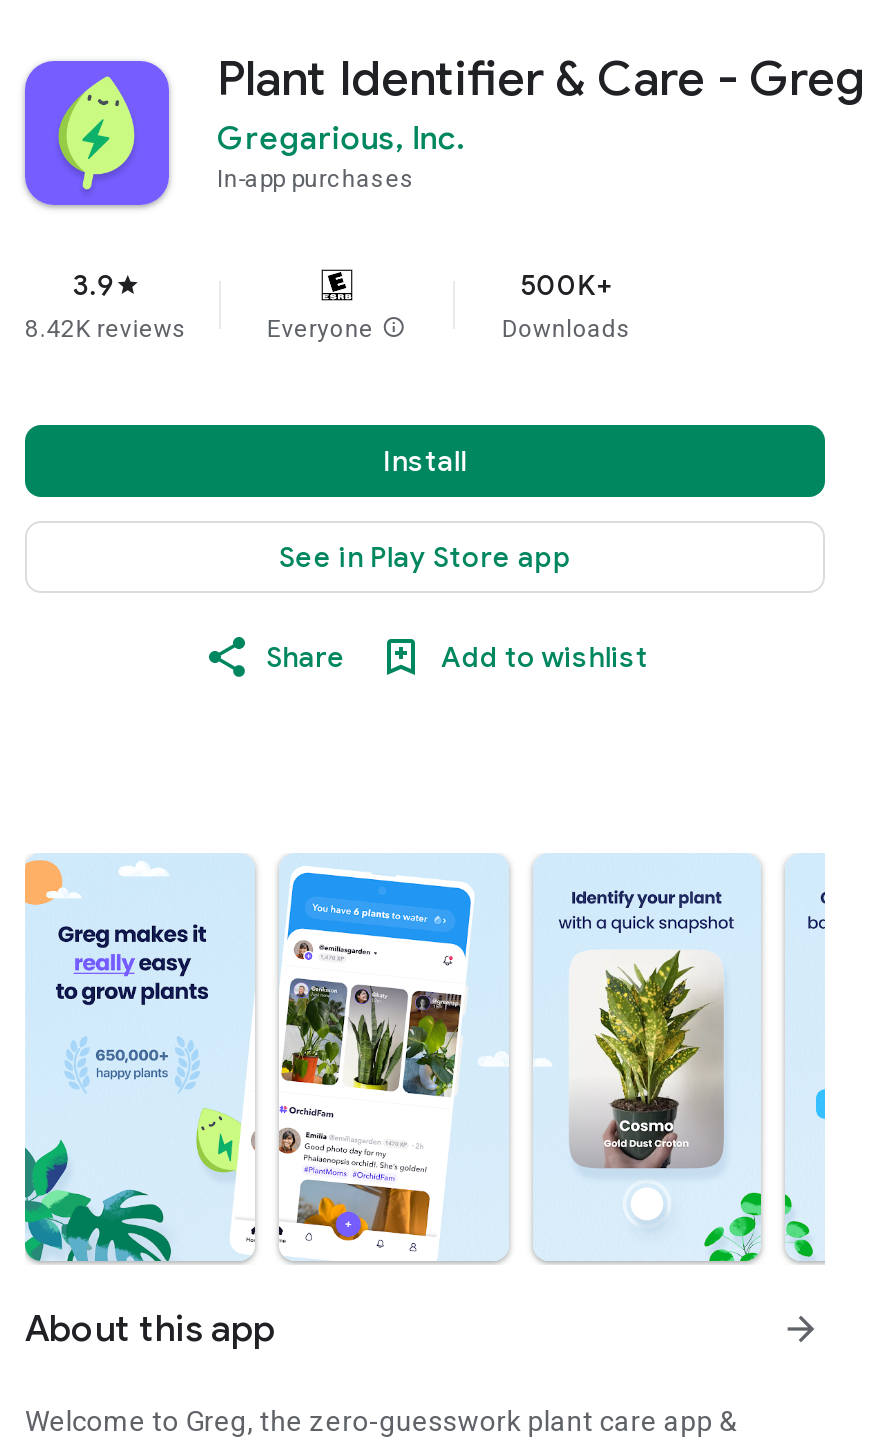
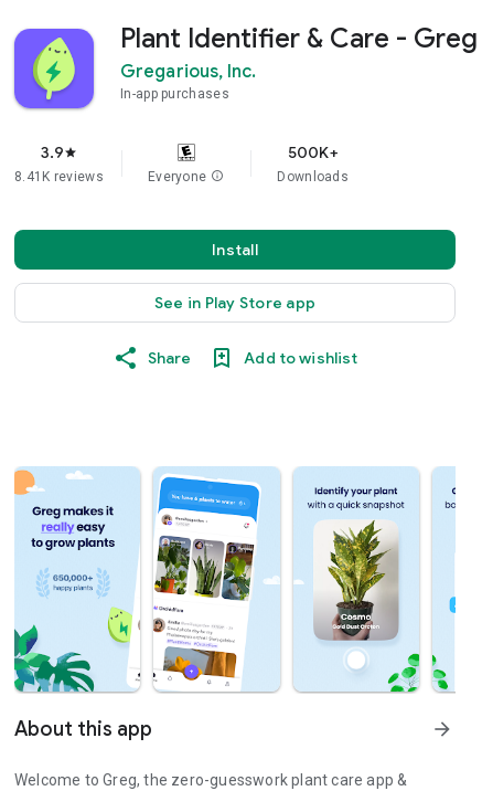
- 8.42K reviews
+ 8.41K reviews
